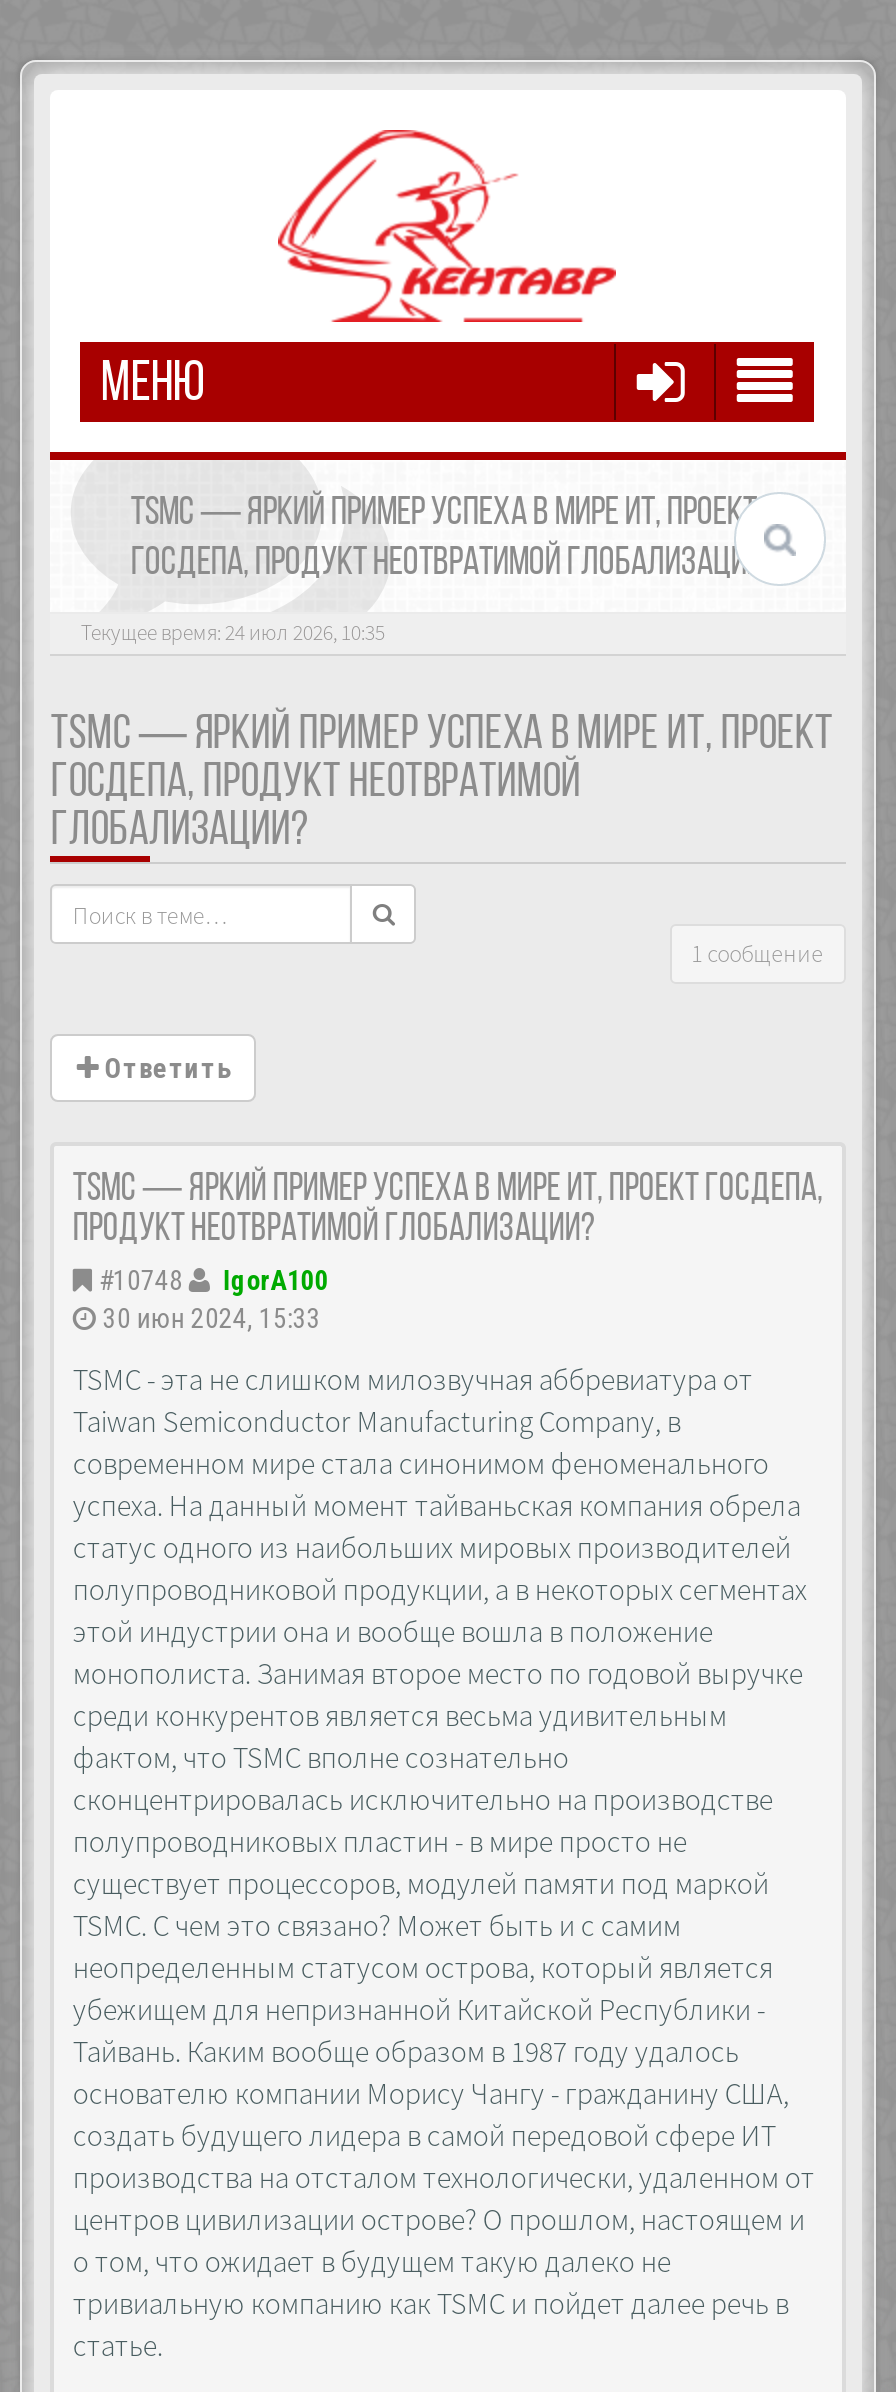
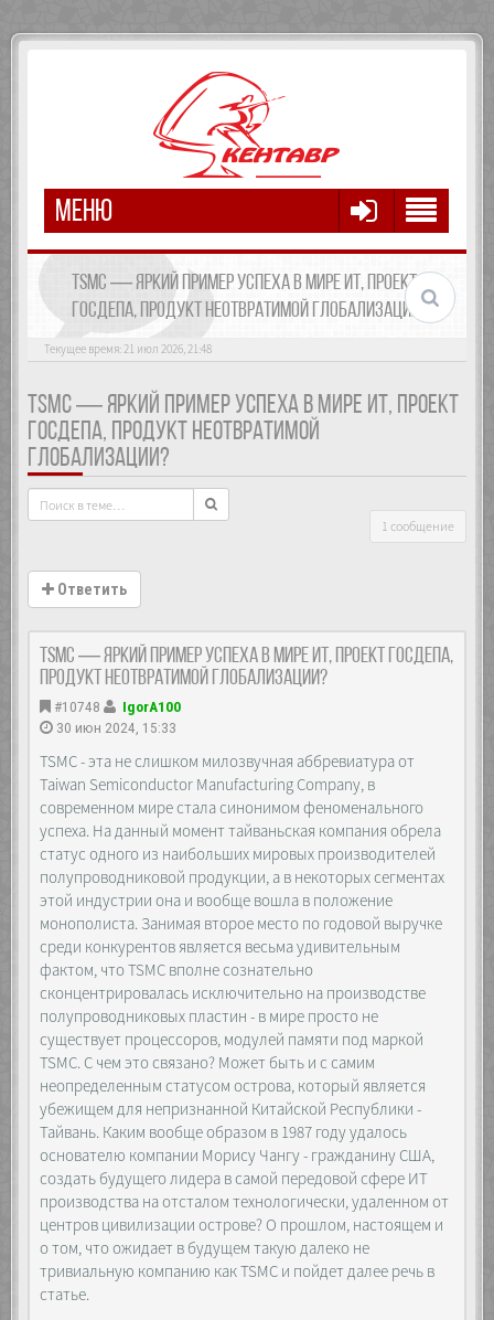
- Текущее время: 24 июл 2026, 10:35
+ Текущее время: 21 июл 2026, 21:48
